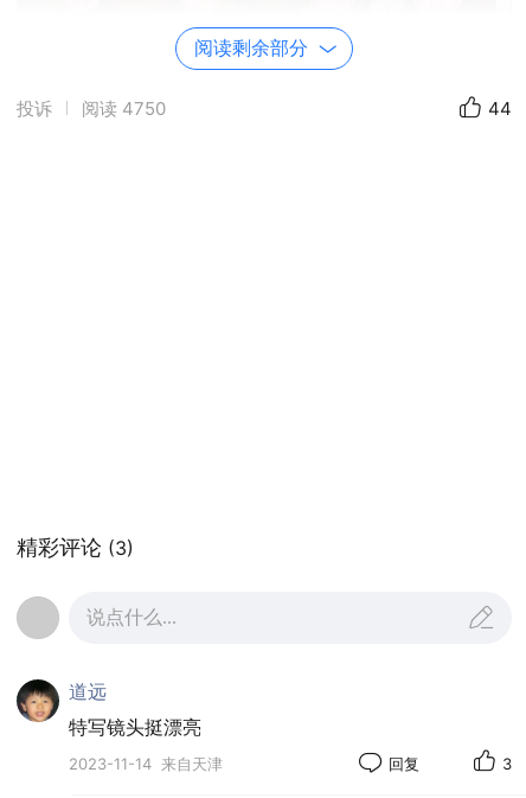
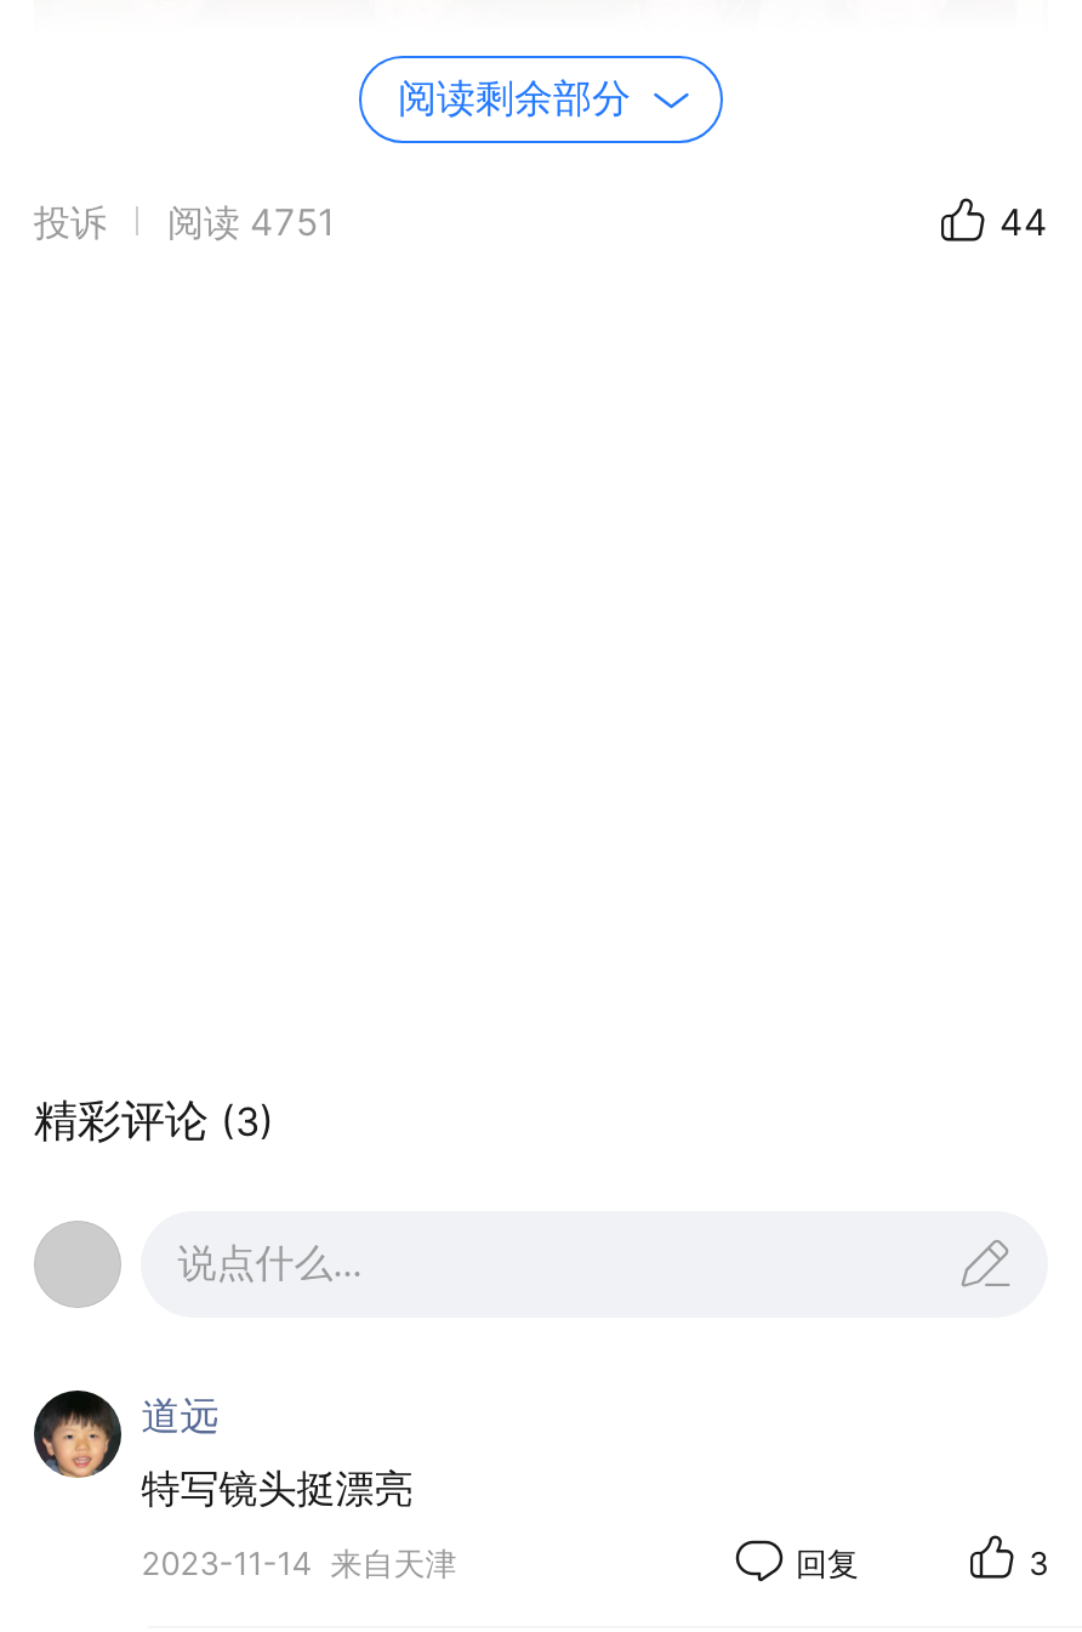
- 投诉 阅读 4750
+ 投诉 阅读 4751
